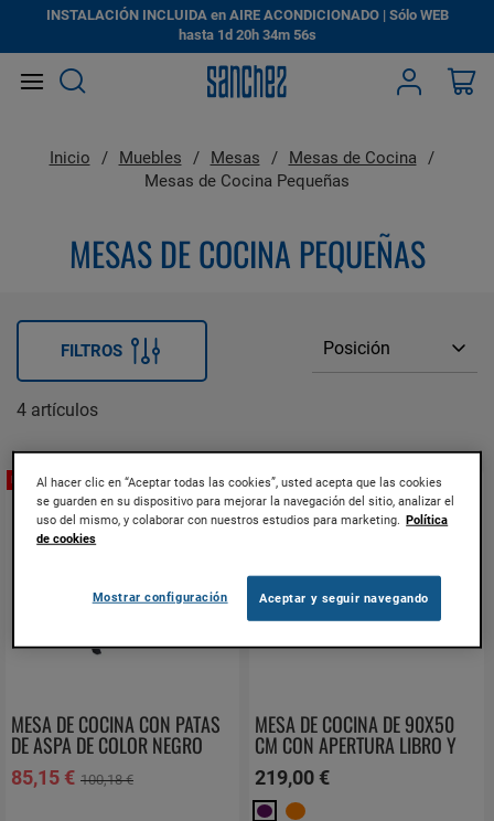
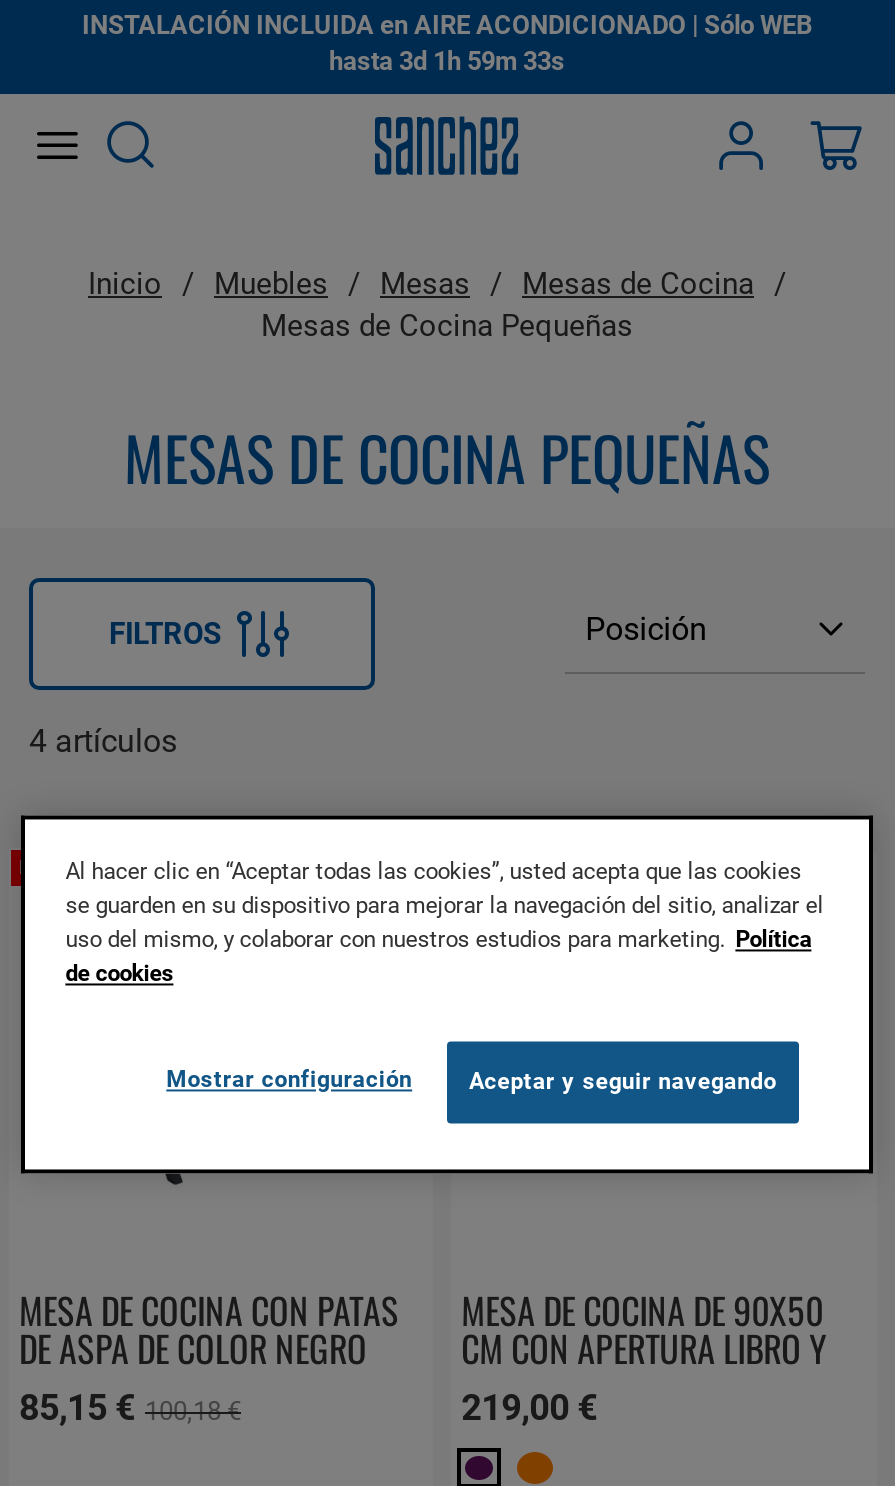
- hasta 1d 20h 34m 56s
+ hasta 3d 1h 59m 33s
